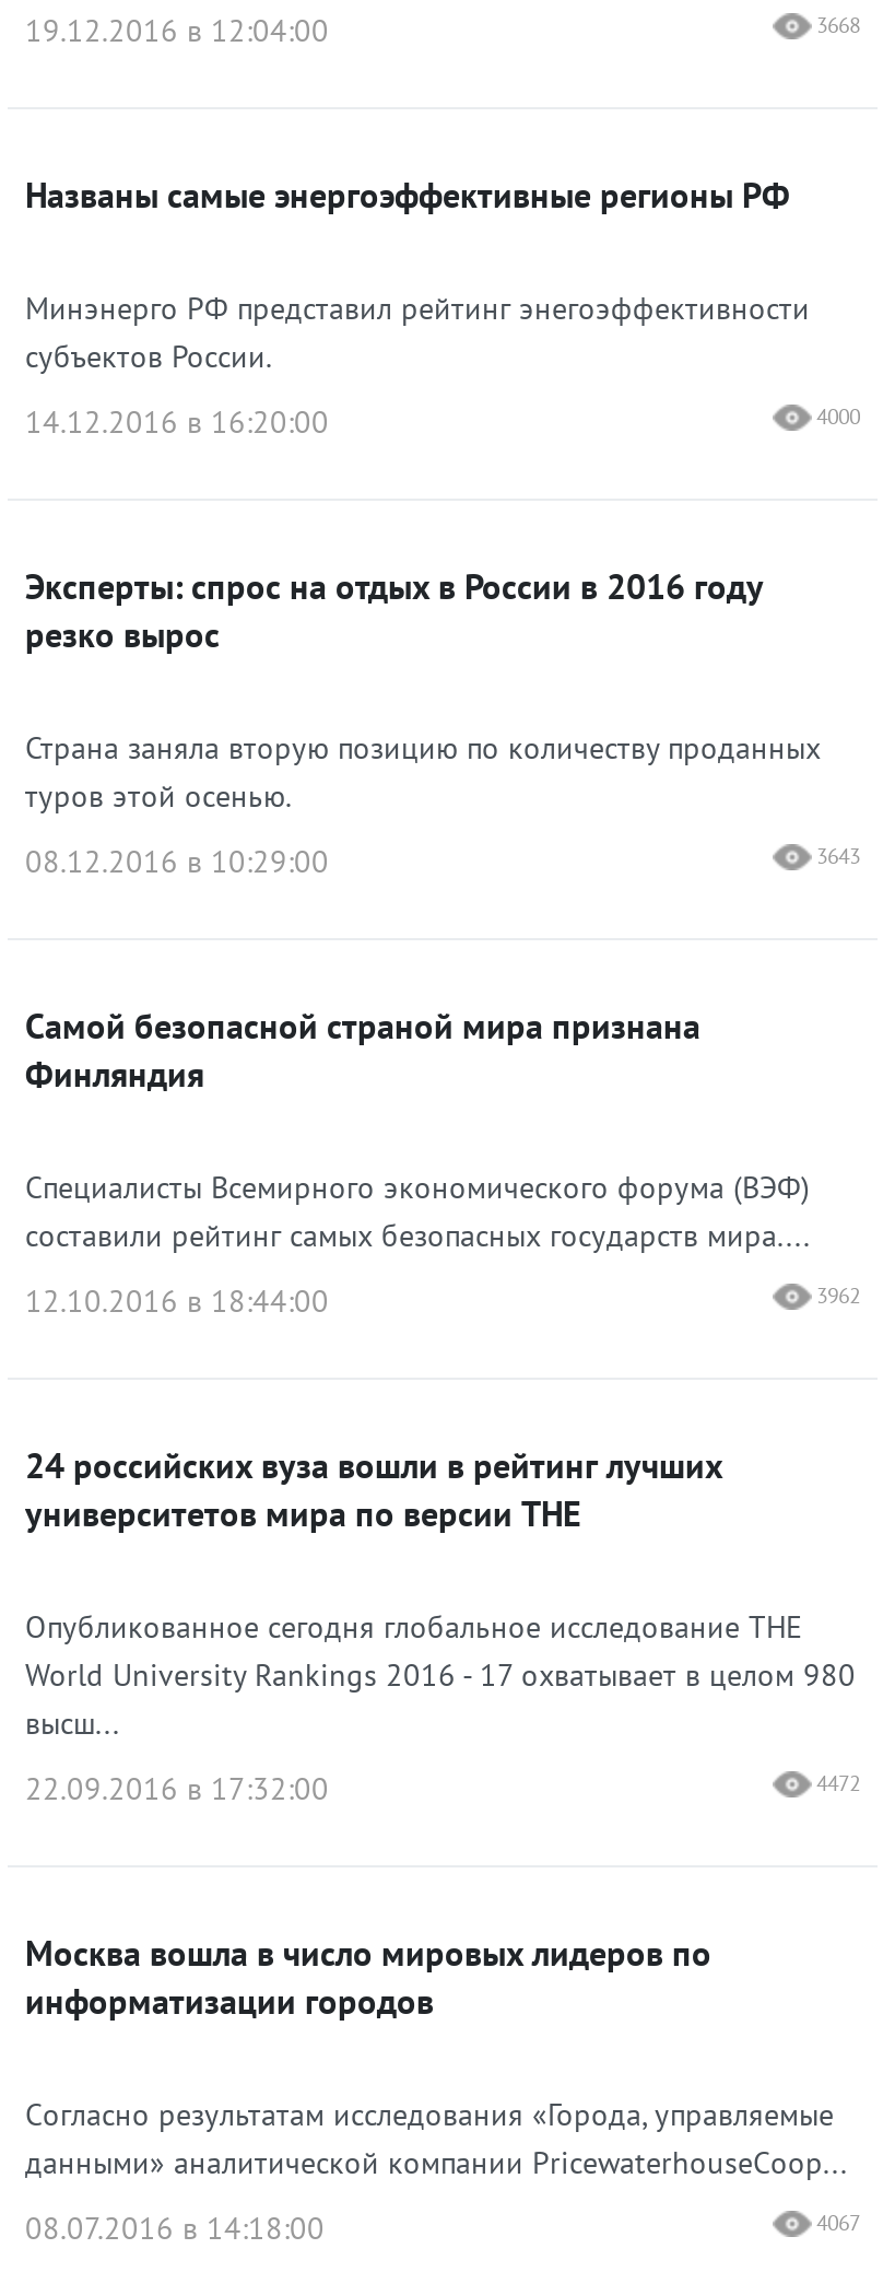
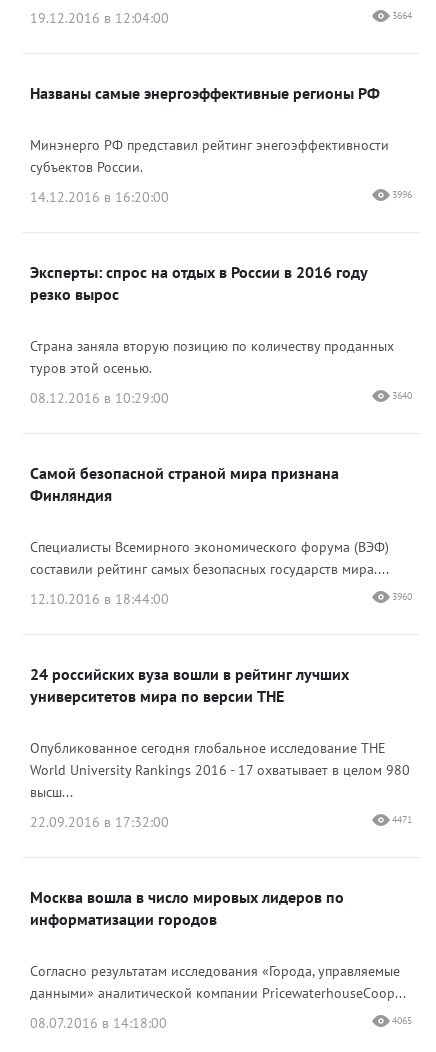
- 3668
+ 3664

- 4000
+ 3996

- 3643
+ 3640

- 3962
+ 3960

- 4472
+ 4471

- 4067
+ 4065
